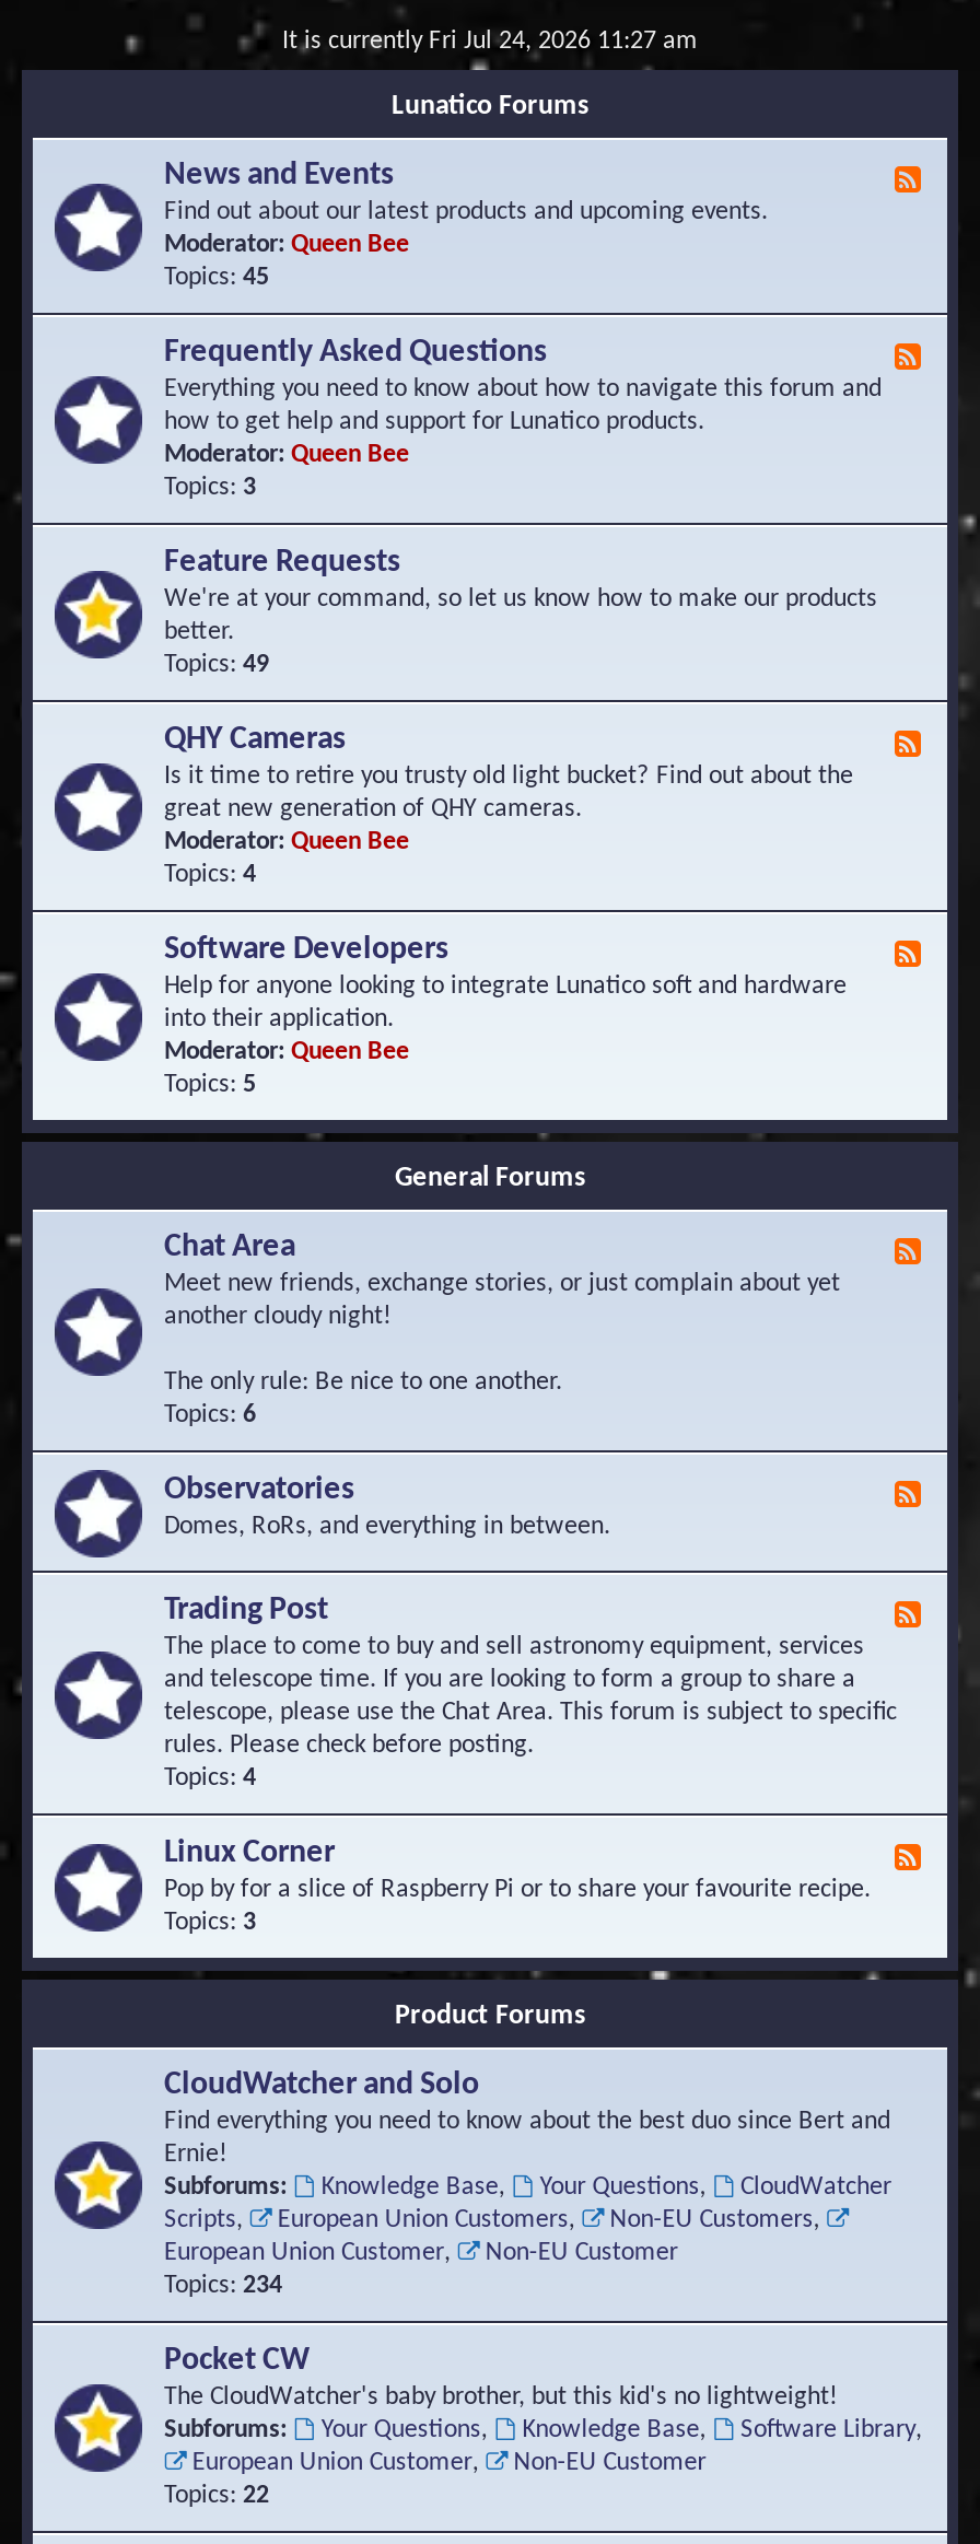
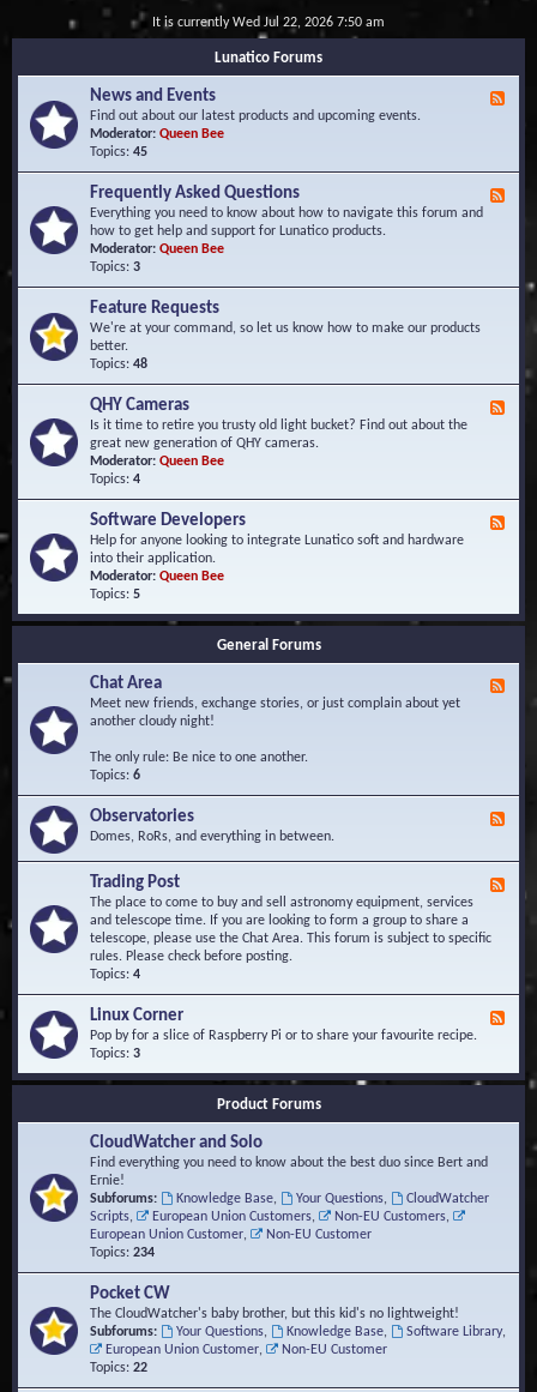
- It is currently Fri Jul 24, 2026 11:27 am
+ It is currently Wed Jul 22, 2026 7:50 am

- Topics: 49
+ Topics: 48
